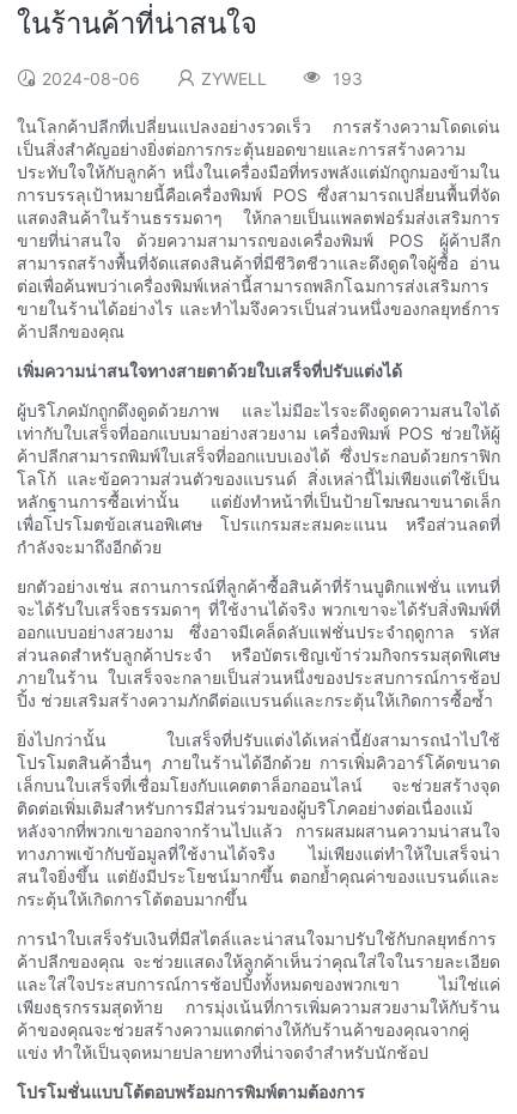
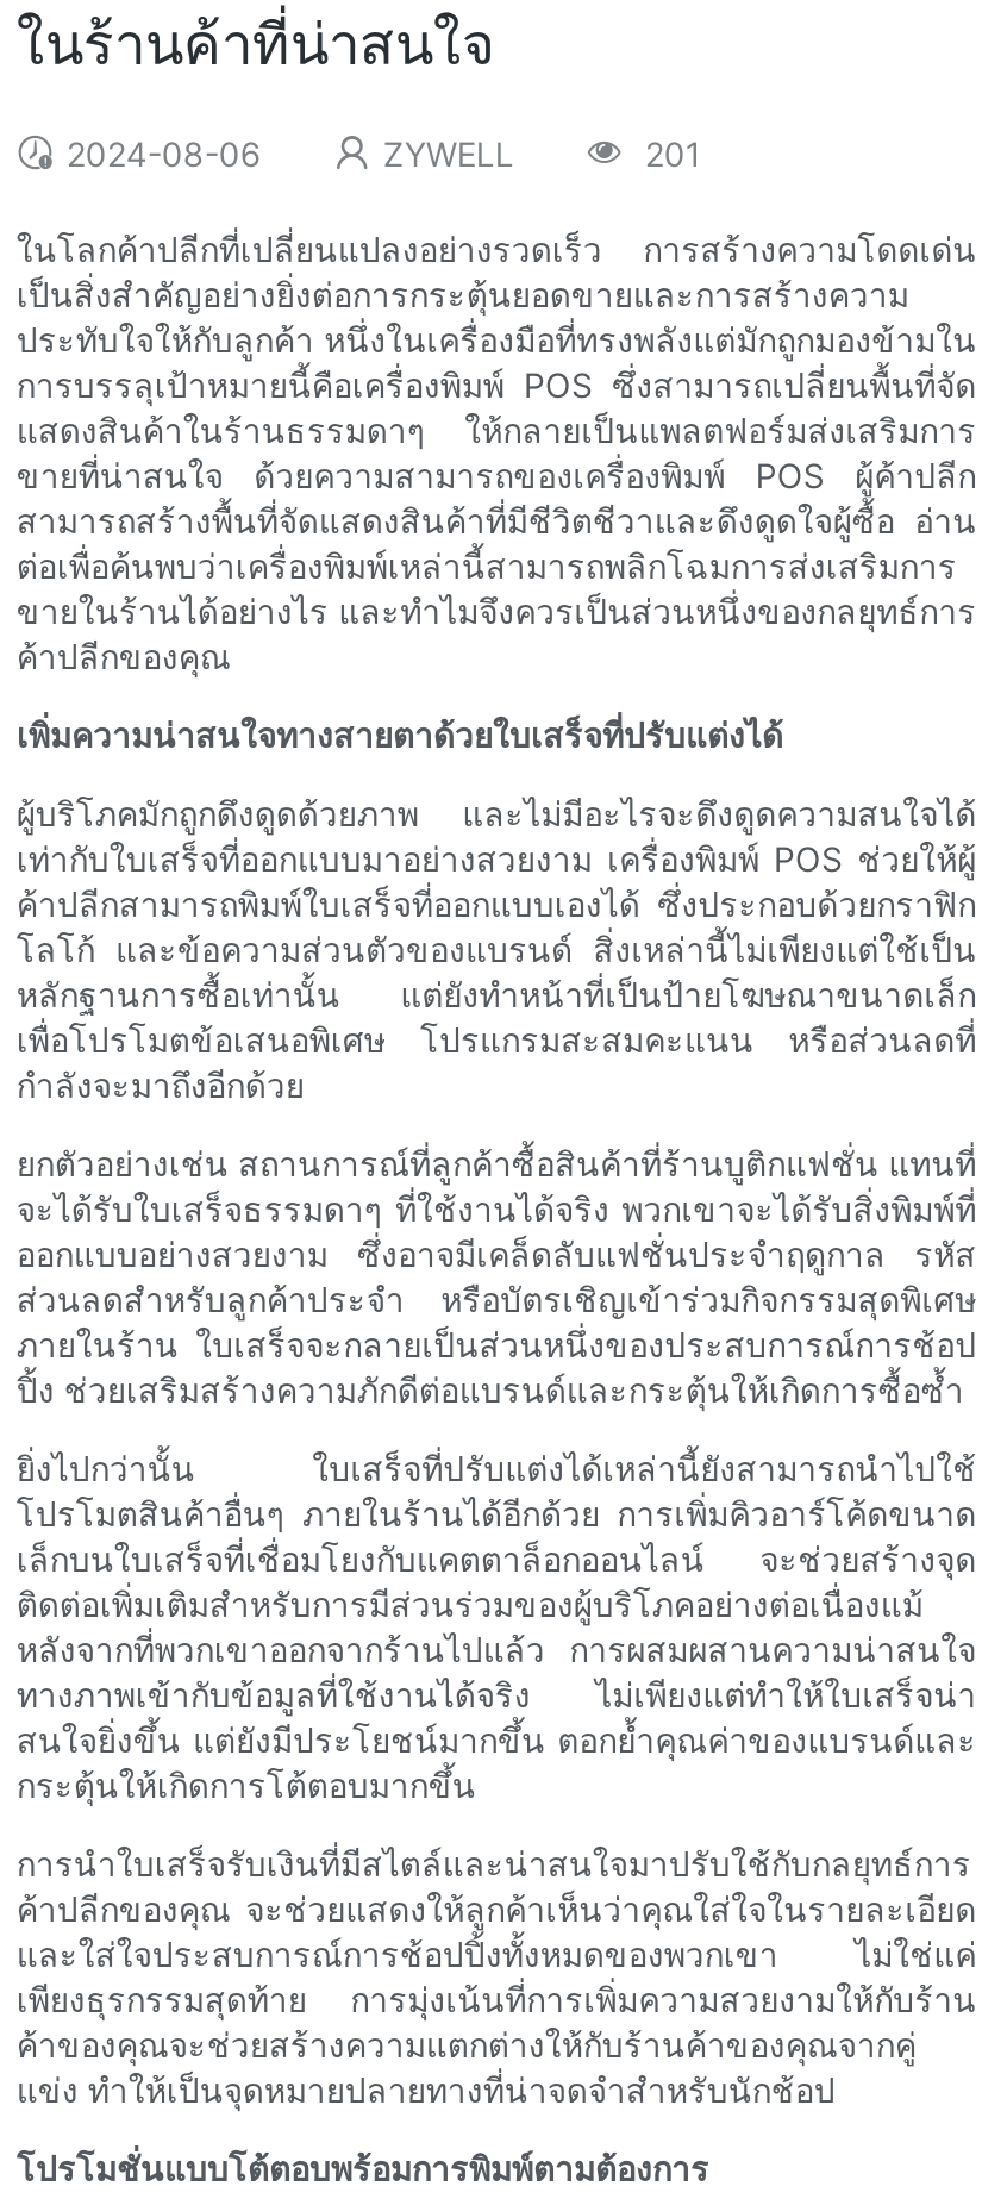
- 193
+ 201
